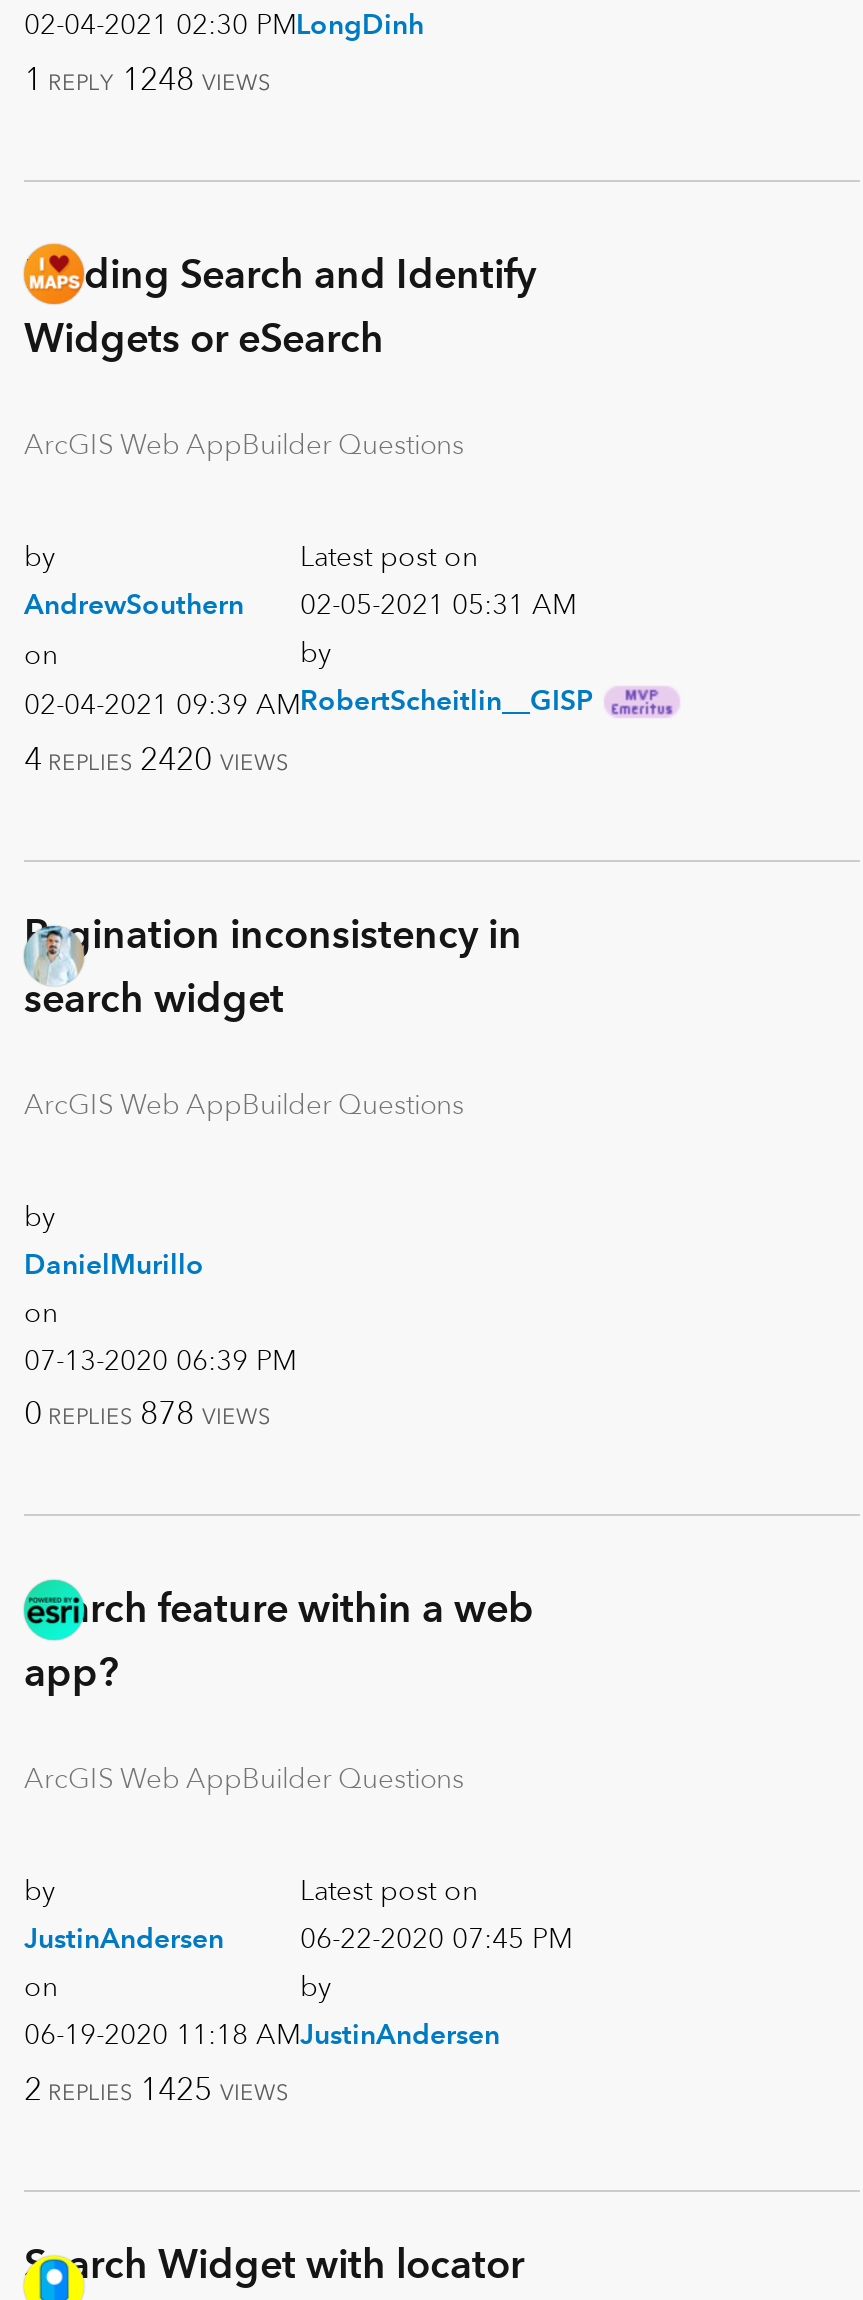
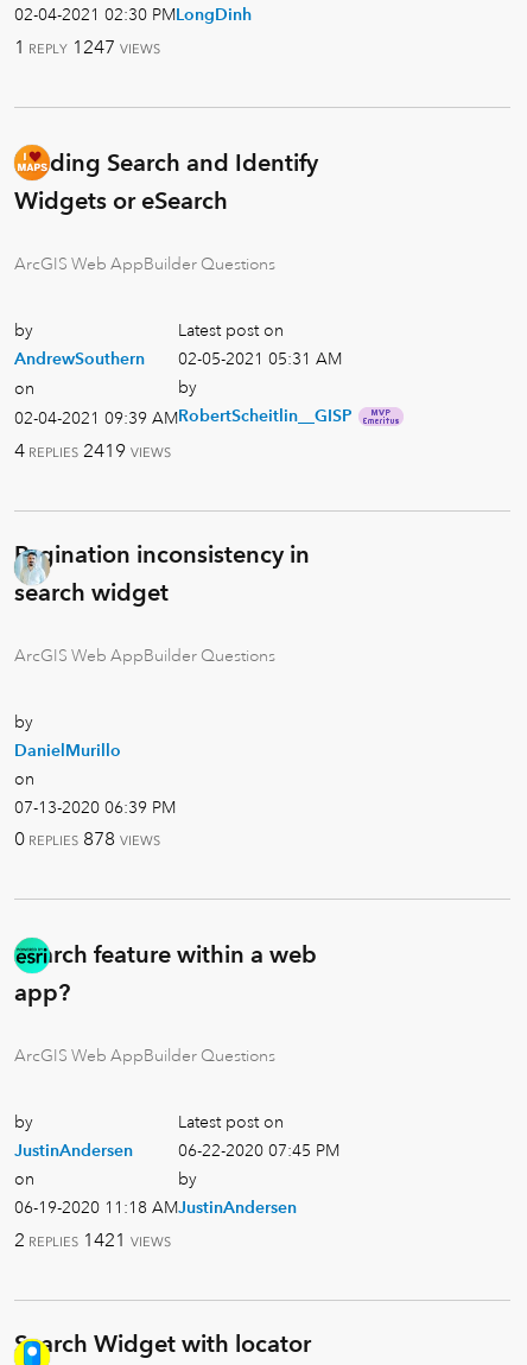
- 1 REPLY 1248 VIEWS
+ 1 REPLY 1247 VIEWS

- 4 REPLIES 2420 VIEWS
+ 4 REPLIES 2419 VIEWS

- 2 REPLIES 1425 VIEWS
+ 2 REPLIES 1421 VIEWS
